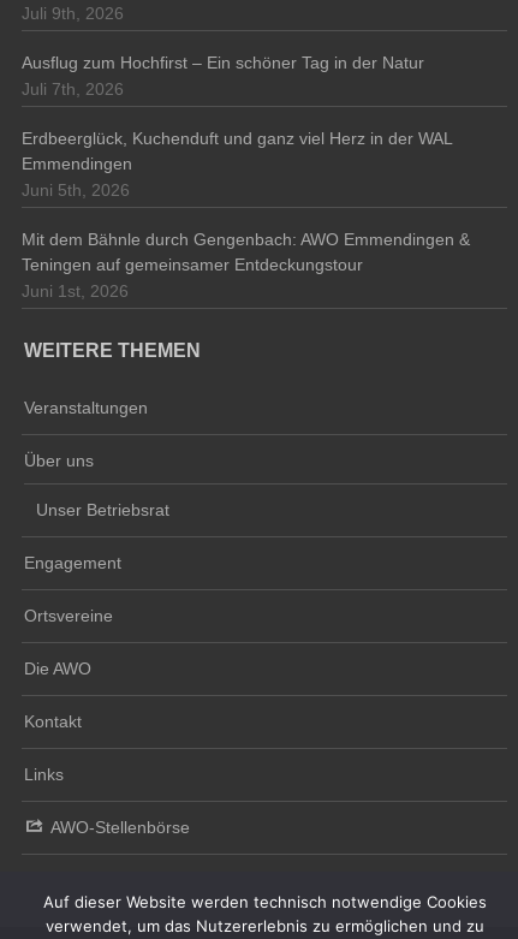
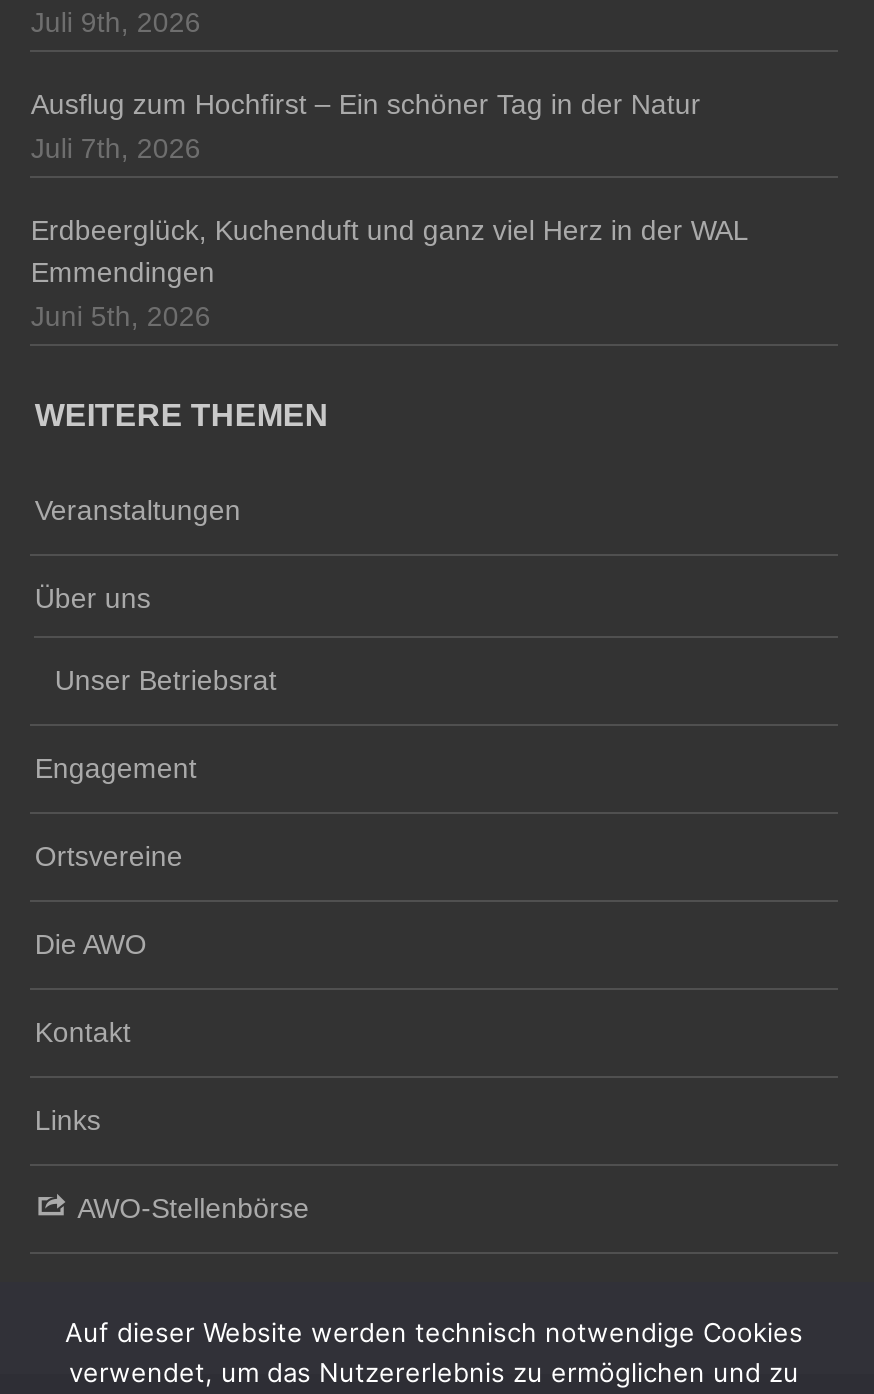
- Mit dem Bähnle durch Gengenbach: AWO Emmendingen &
- Teningen auf gemeinsamer Entdeckungstour
- Juni 1st, 2026
